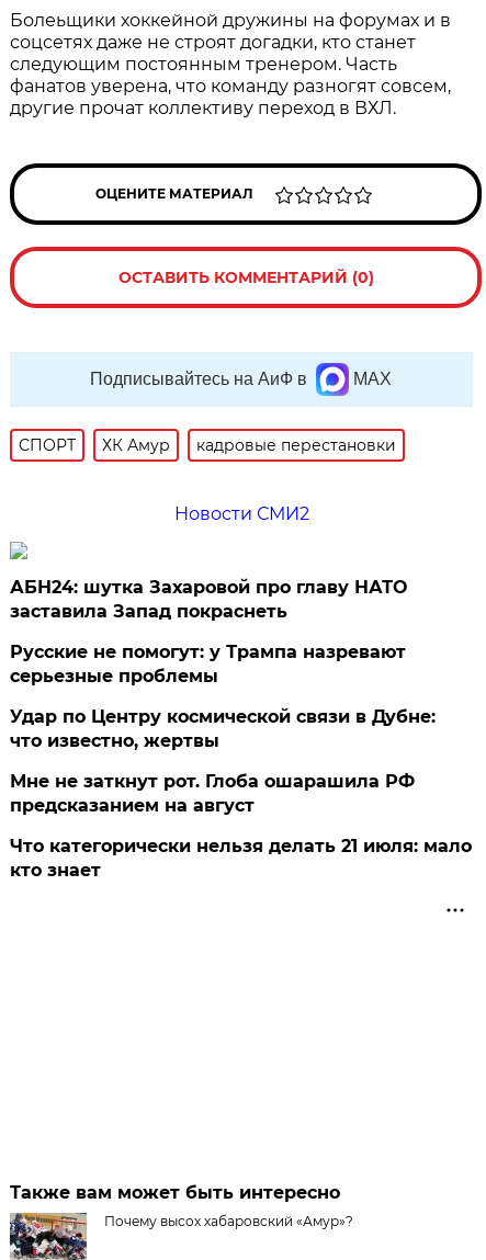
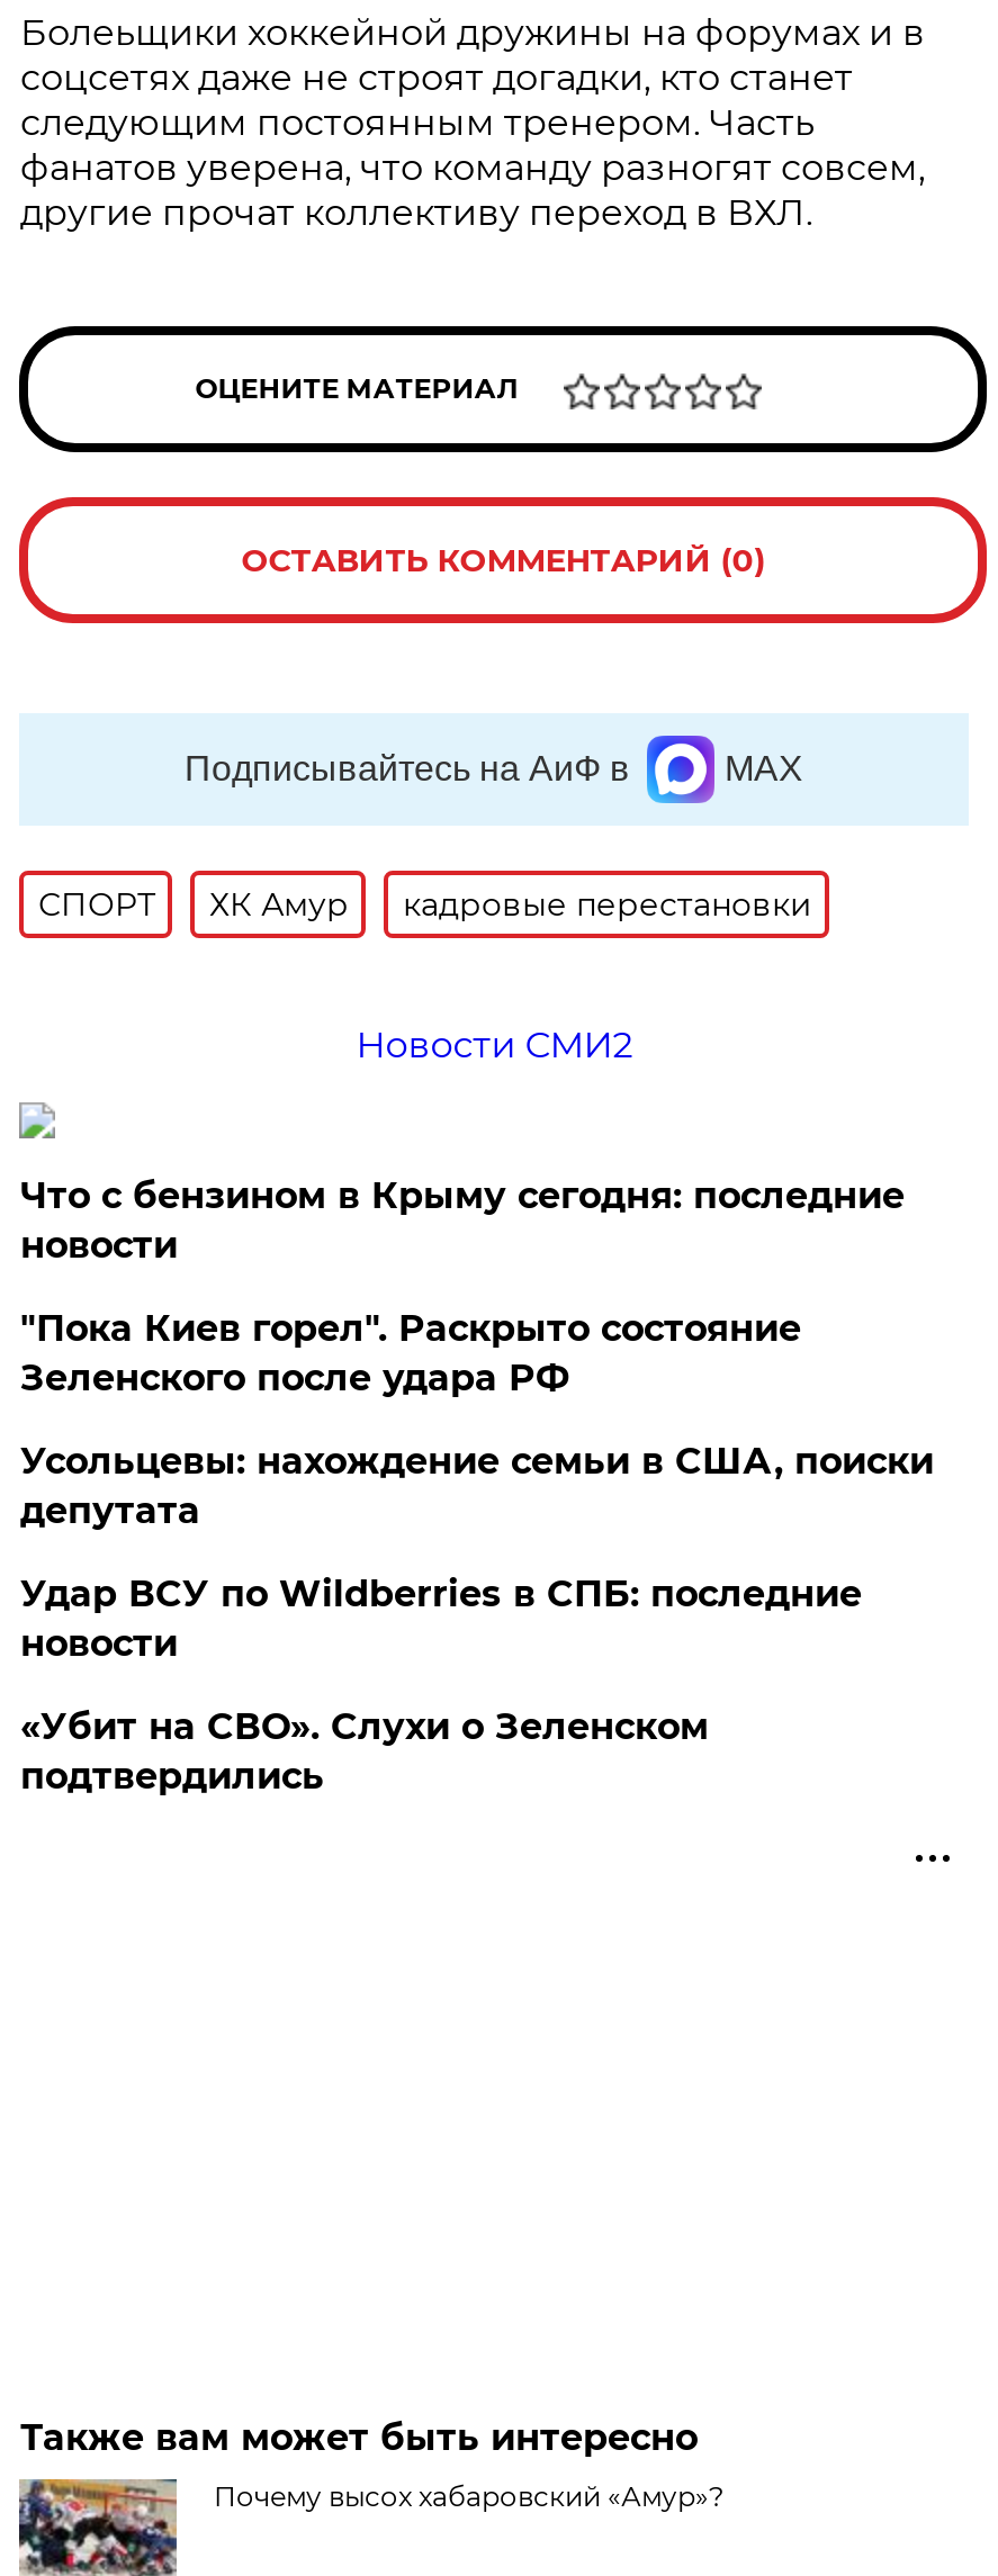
- АБН24: шутка Захаровой про главу НАТО
- заставила Запад покраснеть
+ Что с бензином в Крыму сегодня: последние
+ новости

- Русские не помогут: у Трампа назревают
- серьезные проблемы
+ "Пока Киев горел". Раскрыто состояние
+ Зеленского после удара РФ

- Удар по Центру космической связи в Дубне:
- что известно, жертвы
+ Усольцевы: нахождение семьи в США, поиски
+ депутата

- Мне не заткнут рот. Глоба ошарашила РФ
- предсказанием на август
+ Удар ВСУ по Wildberries в СПБ: последние
+ новости

- Что категорически нельзя делать 21 июля: мало
- кто знает
+ «Убит на СВО». Слухи о Зеленском
+ подтвердились
